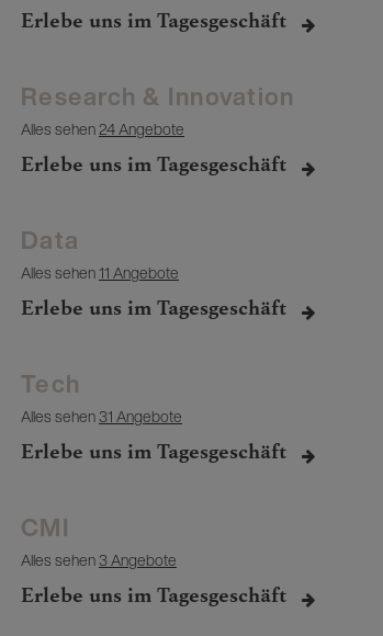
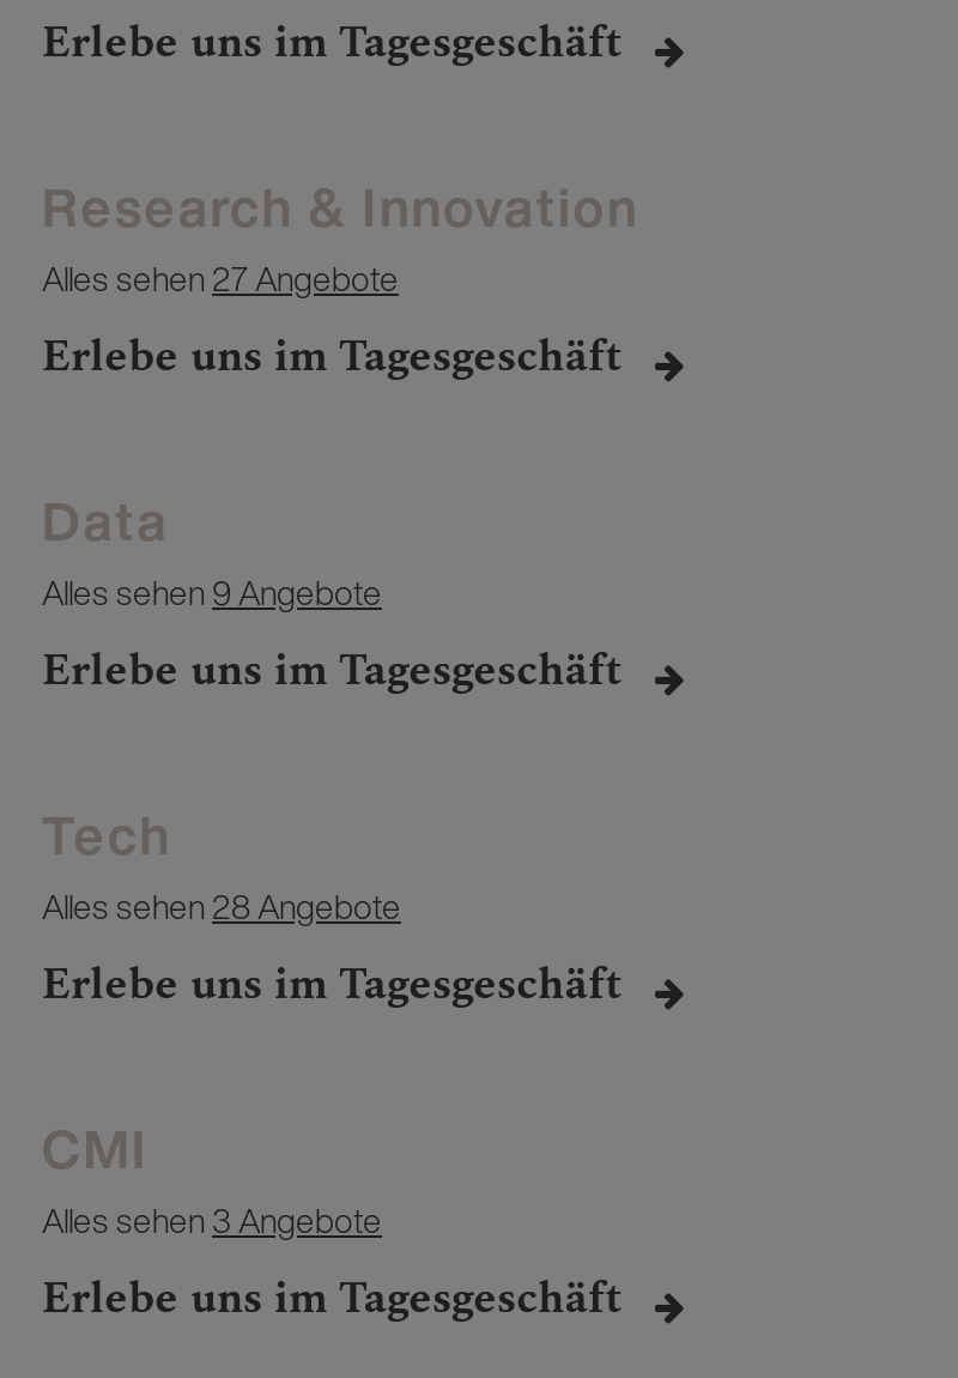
- Alles sehen 24 Angebote
+ Alles sehen 27 Angebote

- Alles sehen 11 Angebote
+ Alles sehen 9 Angebote

- Alles sehen 31 Angebote
+ Alles sehen 28 Angebote
